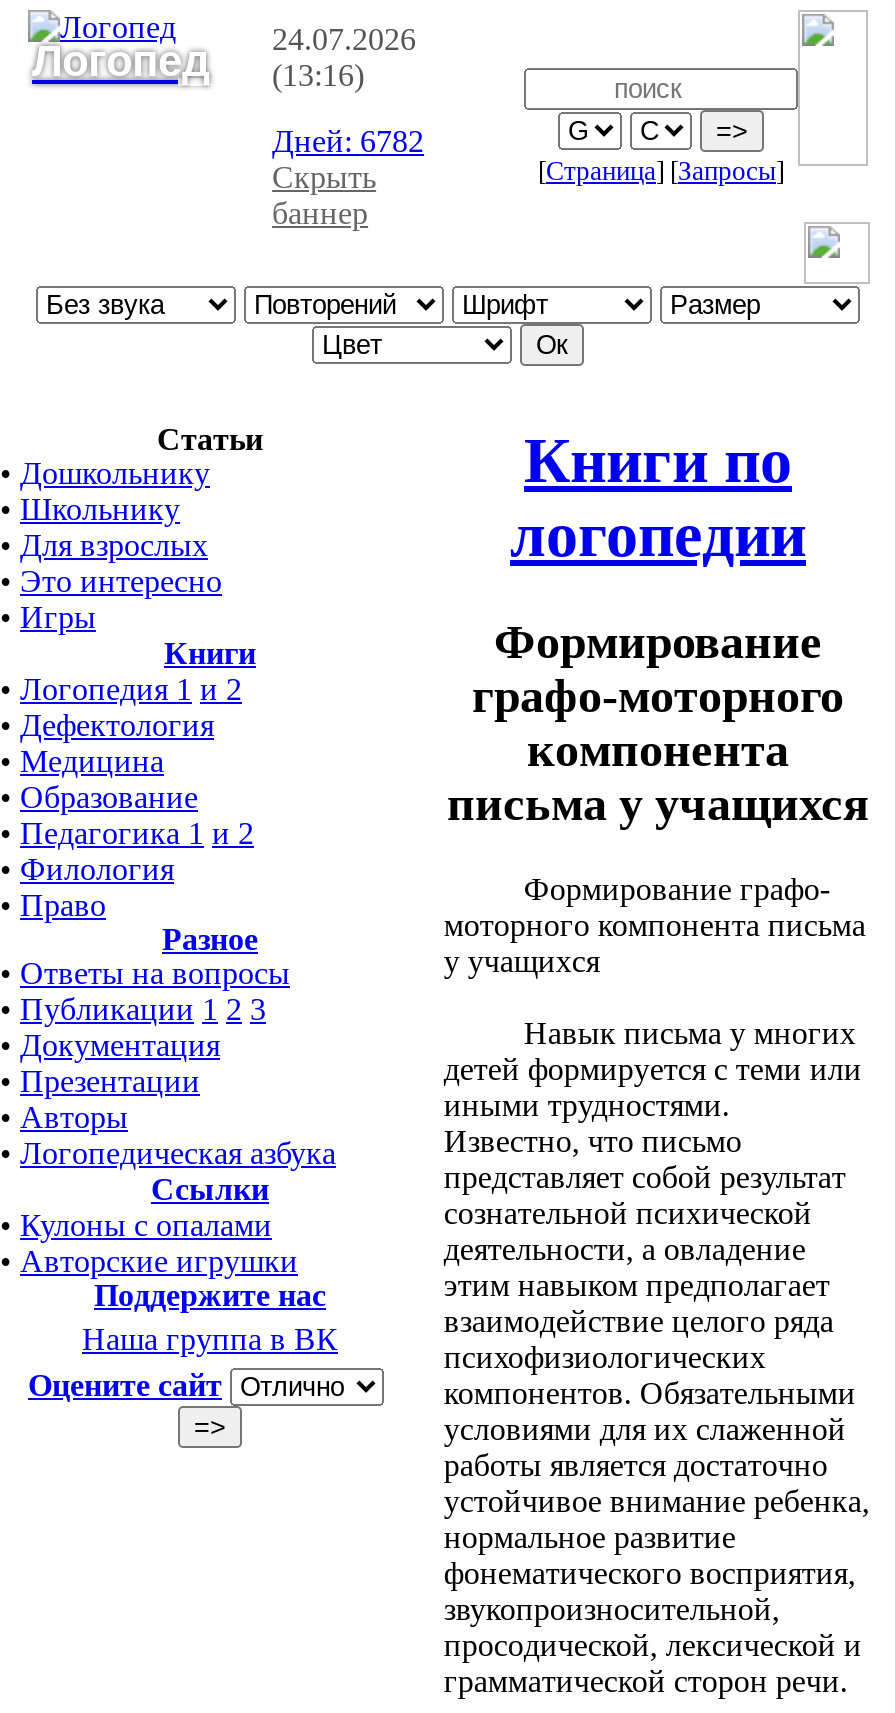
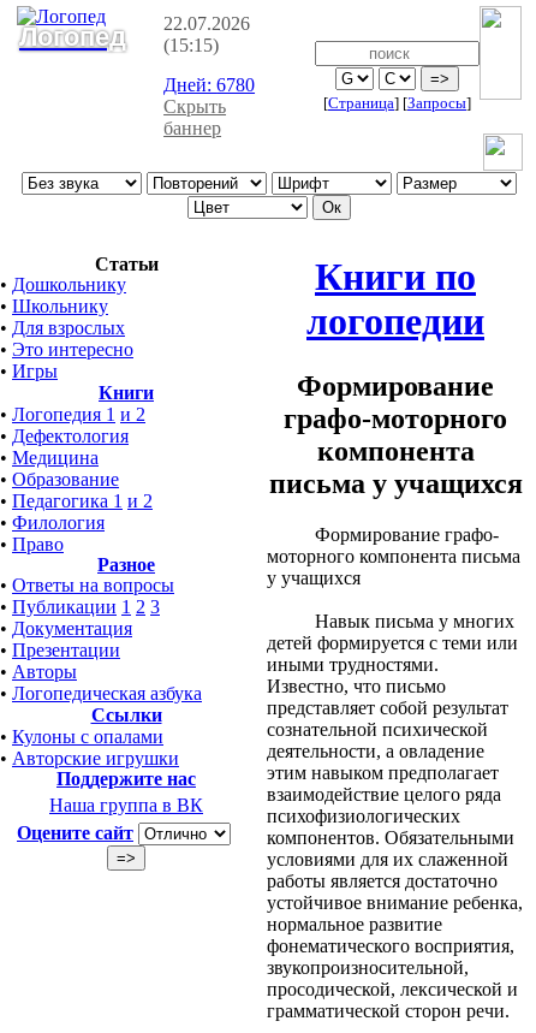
- 24.07.2026
+ 22.07.2026

- (13:16)
+ (15:15)

- Дней: 6782
+ Дней: 6780
